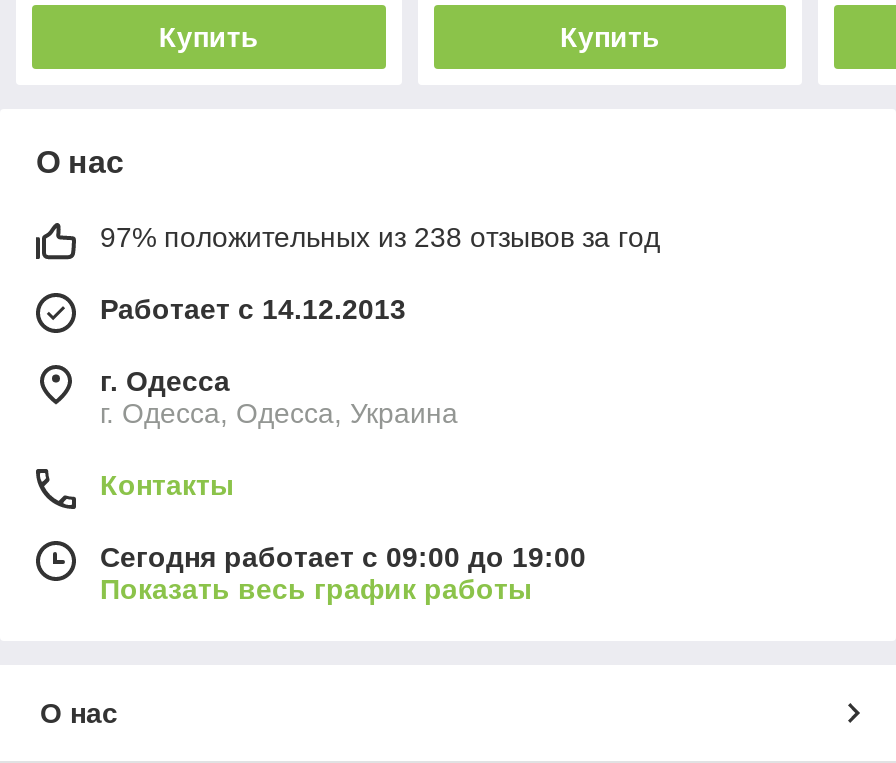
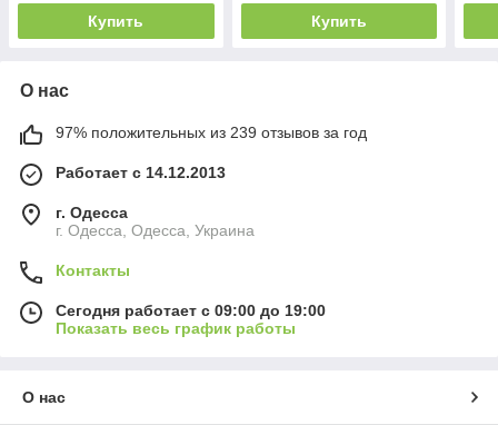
- 97% положительных из 238 отзывов за год
+ 97% положительных из 239 отзывов за год
